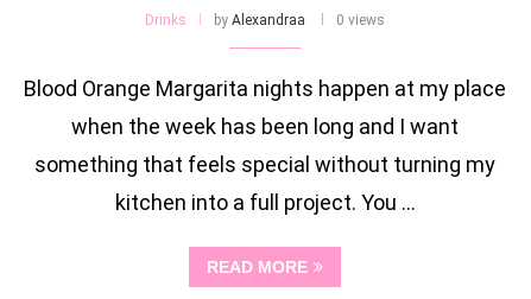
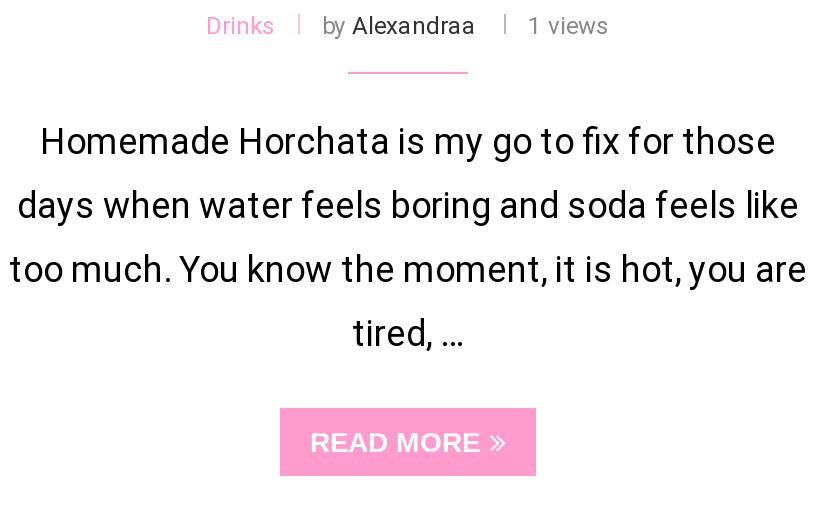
- Drinks by Alexandraa 0 views
+ Drinks by Alexandraa 1 views

- Blood Orange Margarita nights happen at my place
+ Homemade Horchata is my go to fix for those

- when the week has been long and I want
+ days when water feels boring and soda feels like

- something that feels special without turning my
+ too much. You know the moment, it is hot, you are

- kitchen into a full project. You …
+ tired, …
